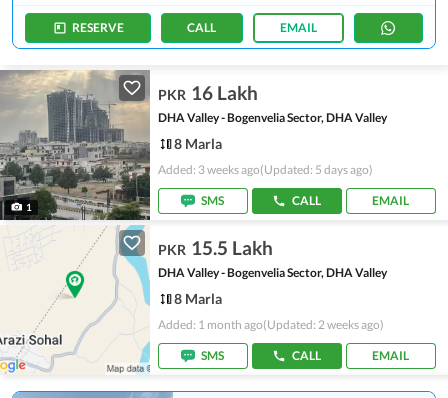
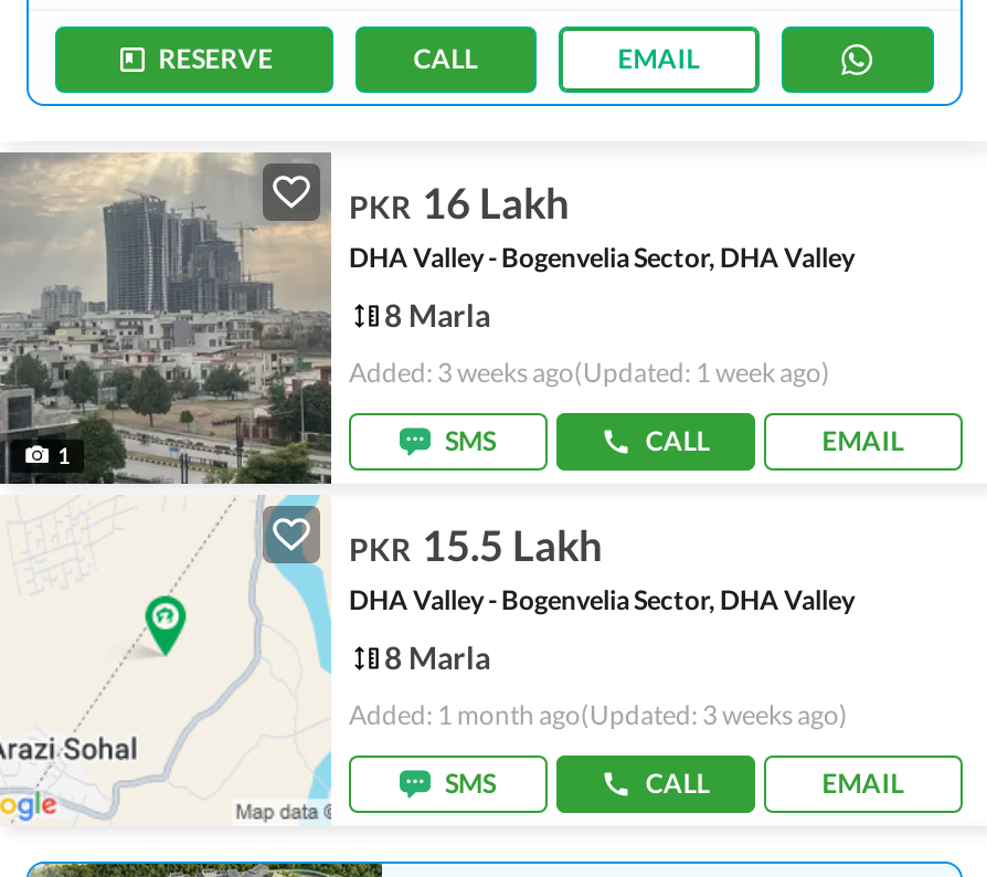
- Added: 3 weeks ago(Updated: 5 days ago)
+ Added: 3 weeks ago(Updated: 1 week ago)

- Added: 1 month ago(Updated: 2 weeks ago)
+ Added: 1 month ago(Updated: 3 weeks ago)
